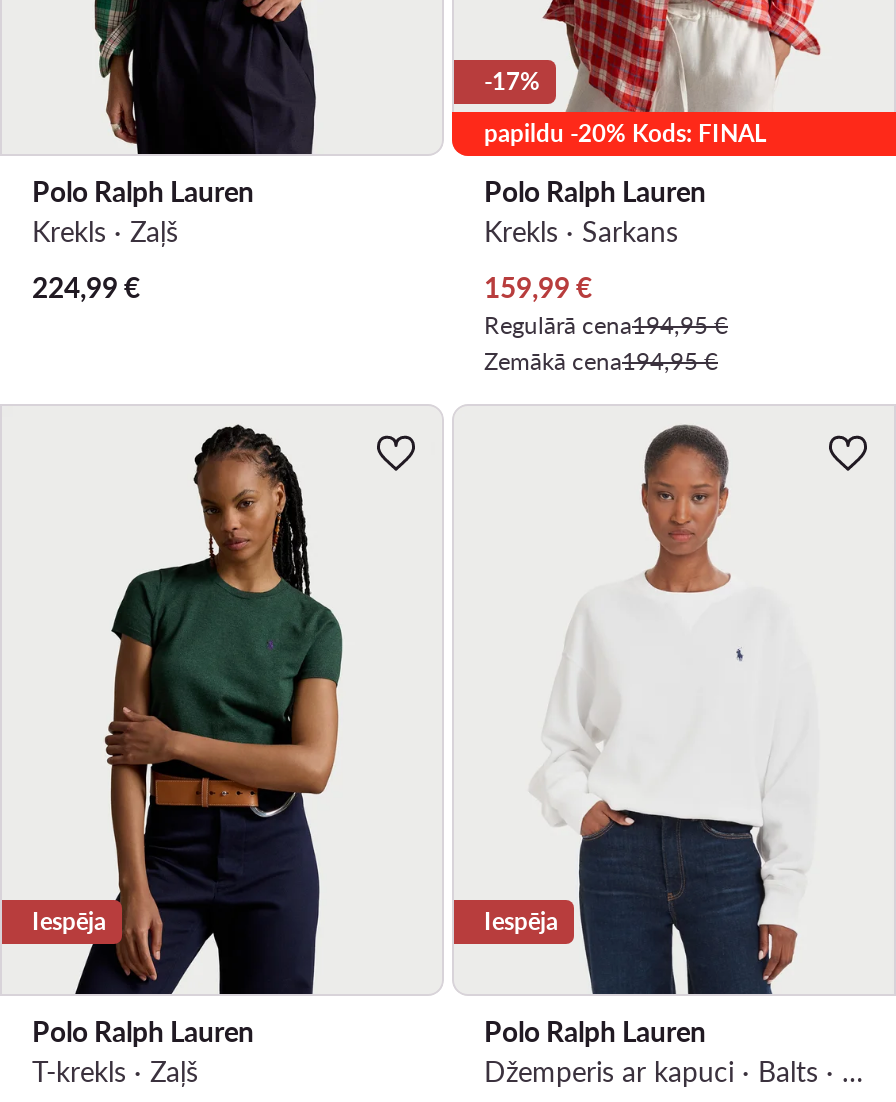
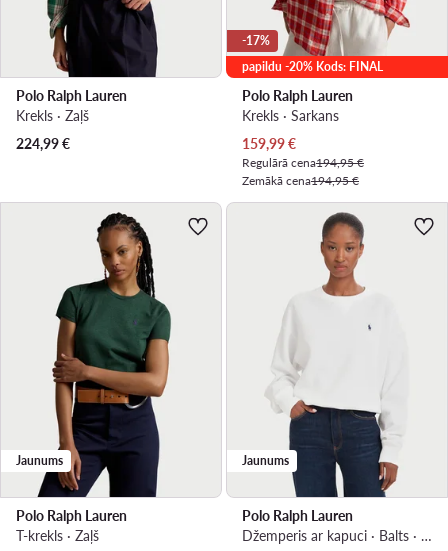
- Iespēja
+ Jaunums

- Iespēja
+ Jaunums
